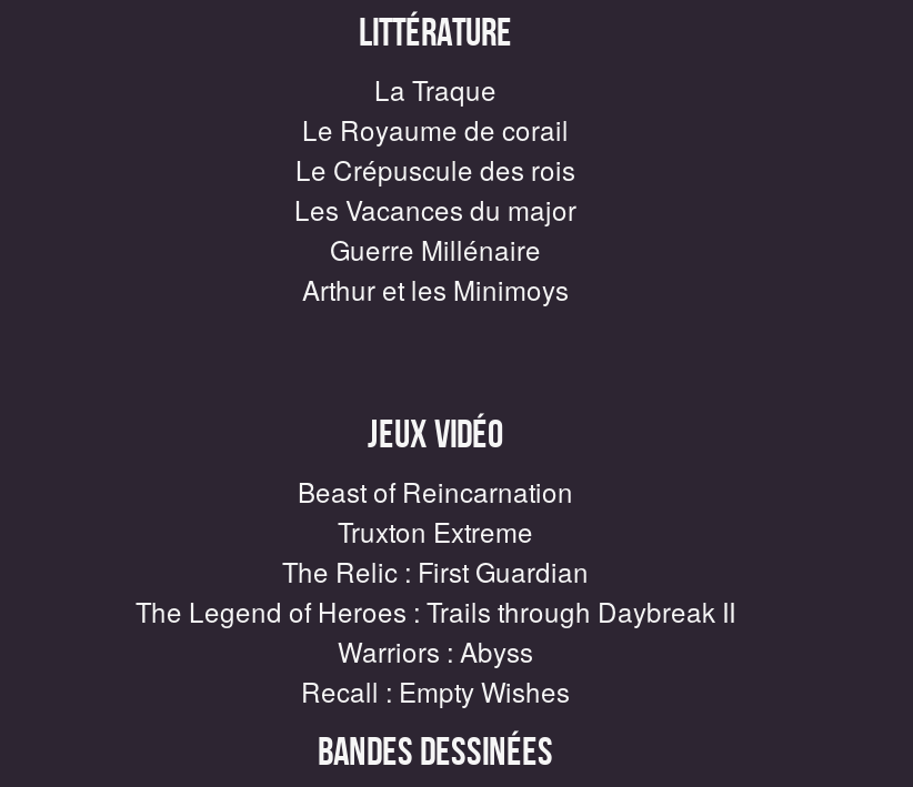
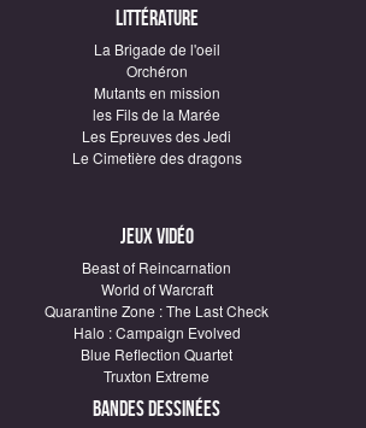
- La Traque
- Le Royaume de corail
- Le Crépuscule des rois
- Les Vacances du major
- Guerre Millénaire
- Arthur et les Minimoys
+ La Brigade de l'oeil
+ Orchéron
+ Mutants en mission
+ les Fils de la Marée
+ Les Epreuves des Jedi
+ Le Cimetière des dragons

+ World of Warcraft
+ Quarantine Zone : The Last Check
+ Halo : Campaign Evolved
+ Blue Reflection Quartet

moved down: Truxton Extreme

- The Relic : First Guardian
- The Legend of Heroes : Trails through Daybreak II
- Warriors : Abyss
- Recall : Empty Wishes
